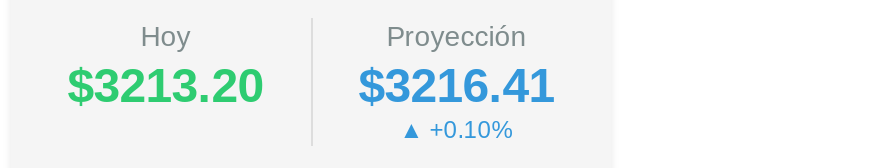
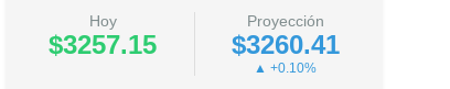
- $3213.20
+ $3257.15

- $3216.41
+ $3260.41
